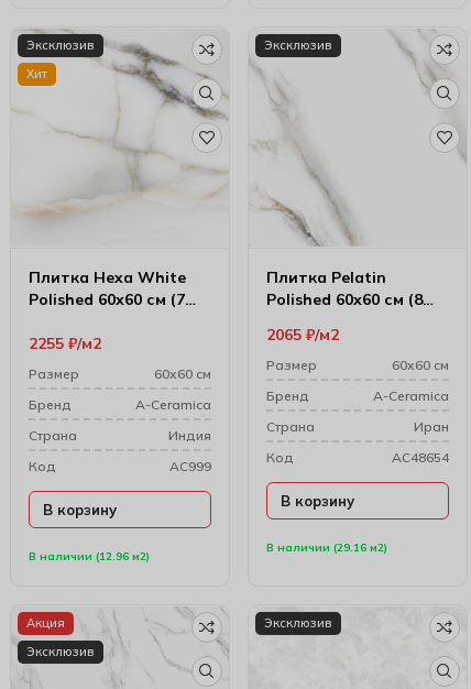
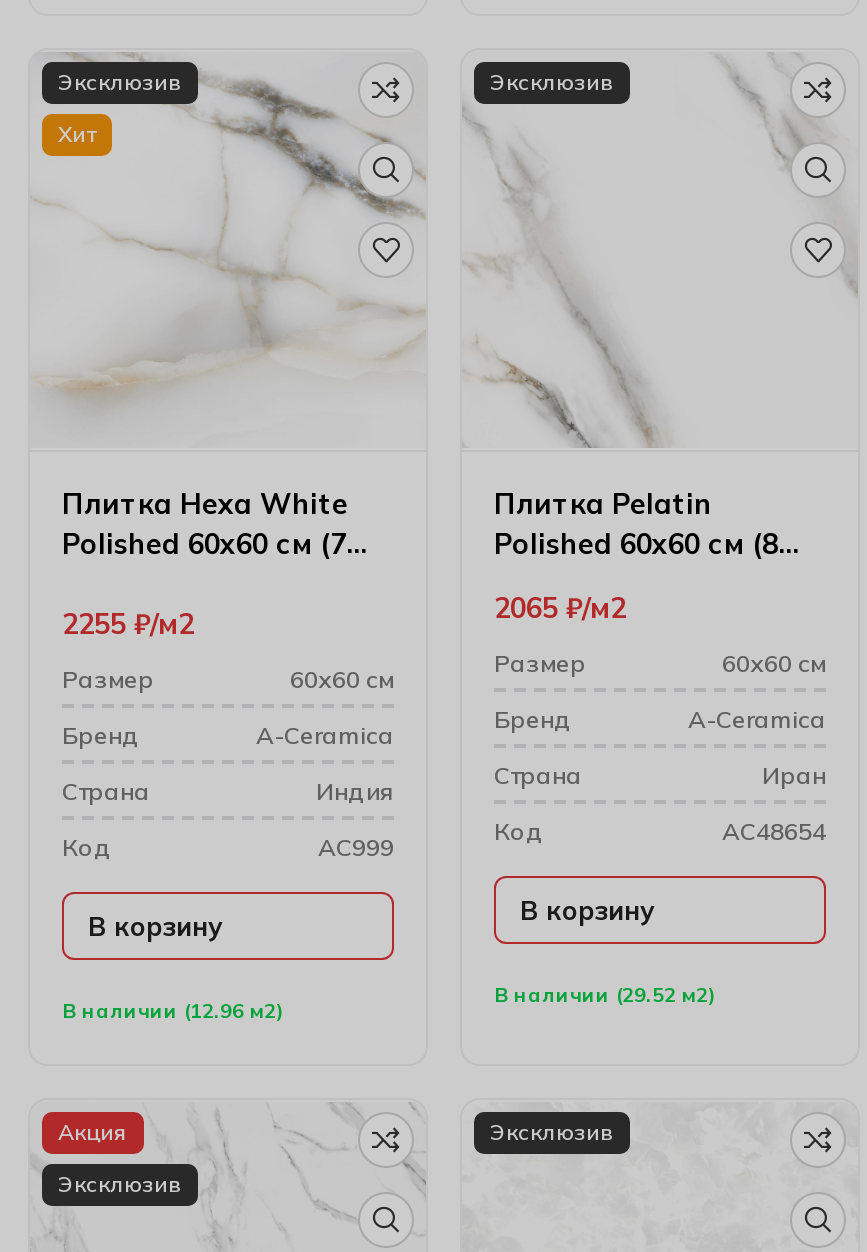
- В наличии (29.16 м2)
+ В наличии (29.52 м2)
